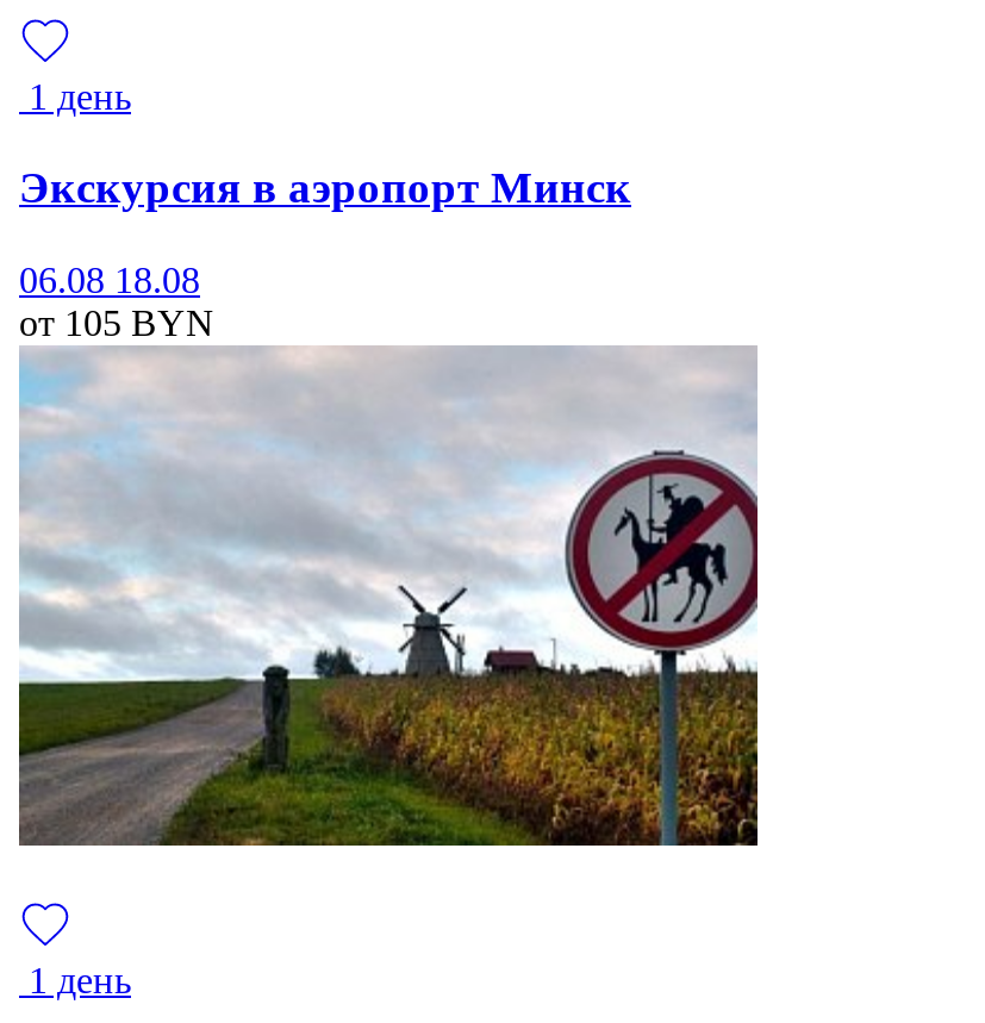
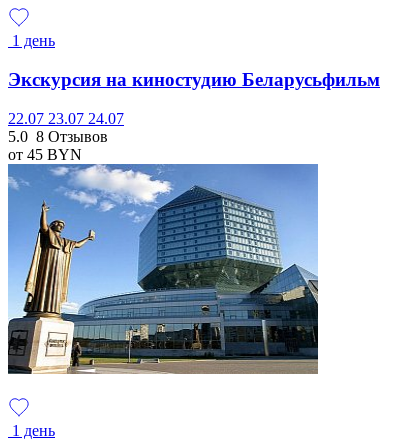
- Экскурсия в аэропорт Минск
+ Экскурсия на киностудию Беларусьфильм

- 06.08 18.08
- от 105 BYN
+ 22.07 23.07 24.07
+ 5.0 8 Отзывов
+ от 45 BYN

- [image]
+ [image]
